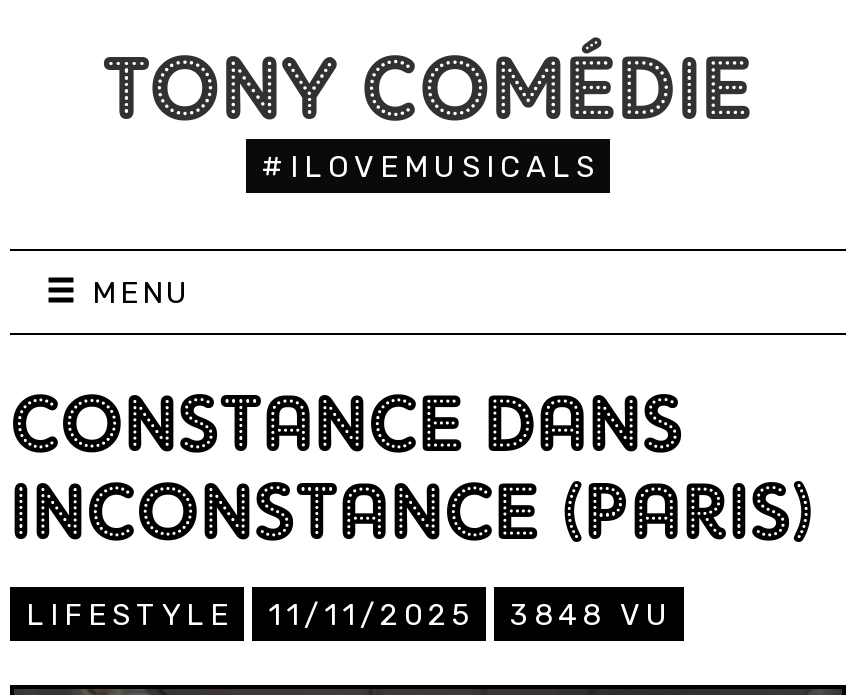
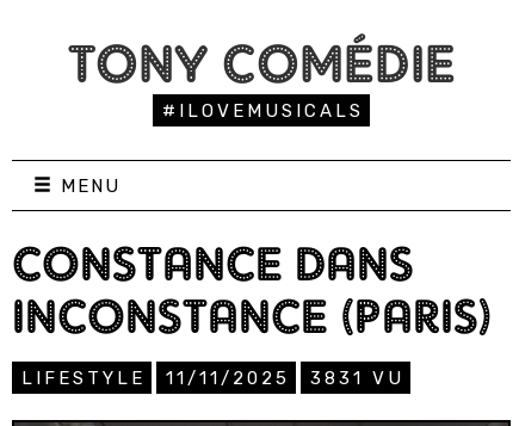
- LIFESTYLE 11/11/2025 3848 VU
+ LIFESTYLE 11/11/2025 3831 VU
